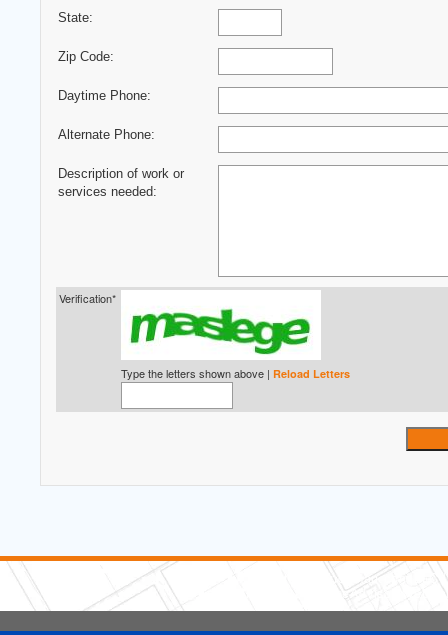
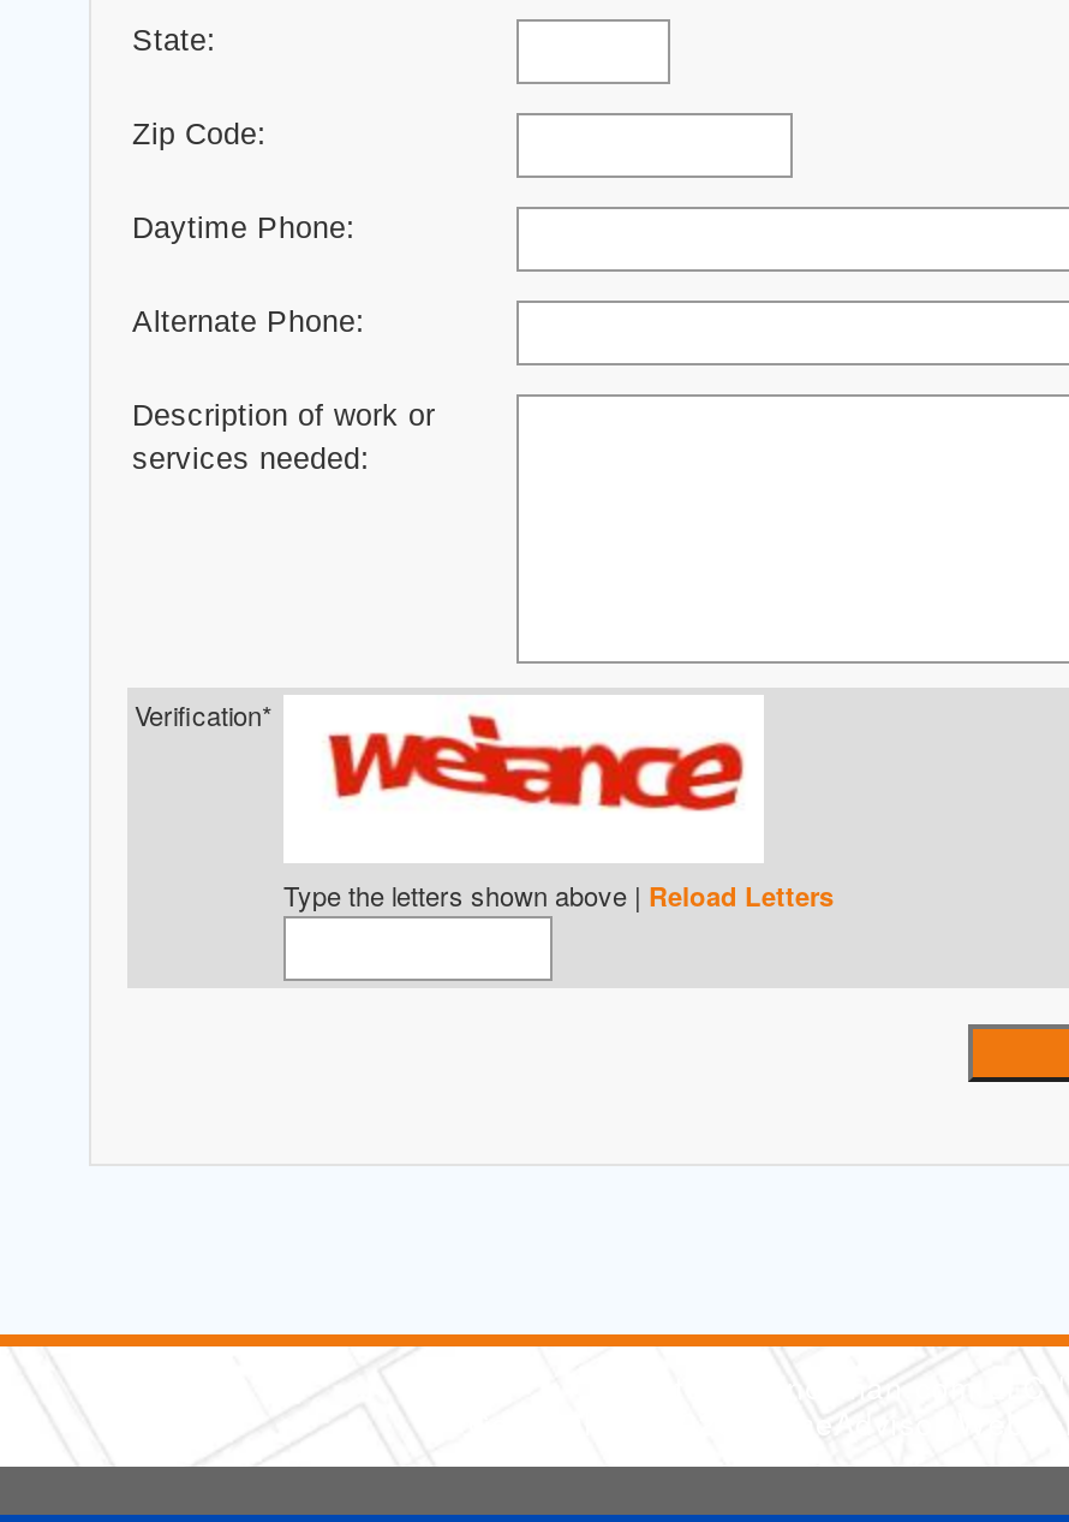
- [image]
+ [image]
